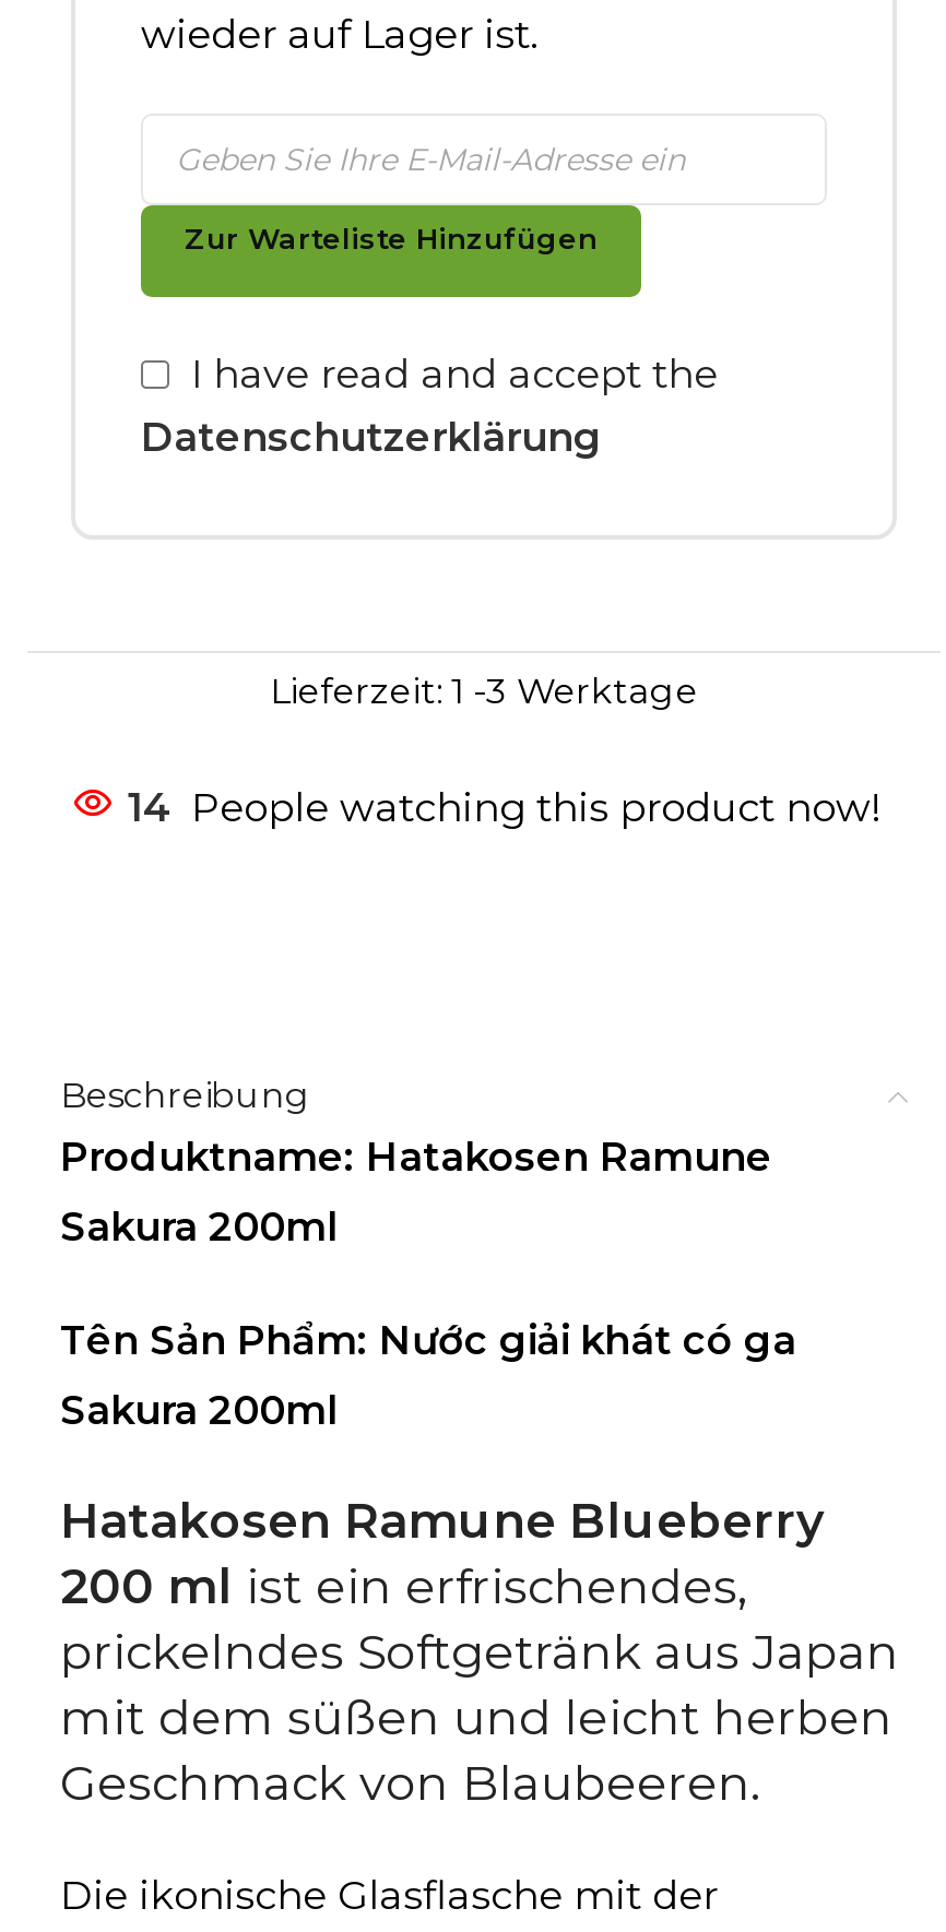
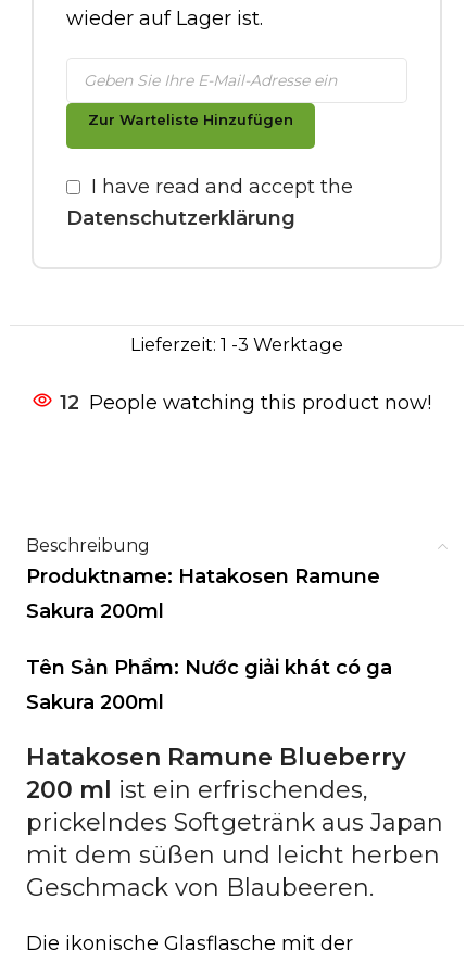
- 14 People watching this product now!
+ 12 People watching this product now!
